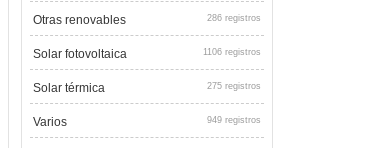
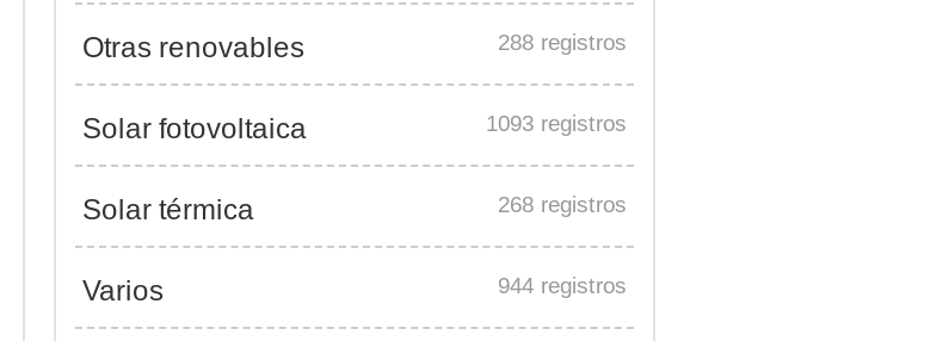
- 286 registros
+ 288 registros

- 1106 registros
+ 1093 registros

- 275 registros
+ 268 registros

- 949 registros
+ 944 registros
